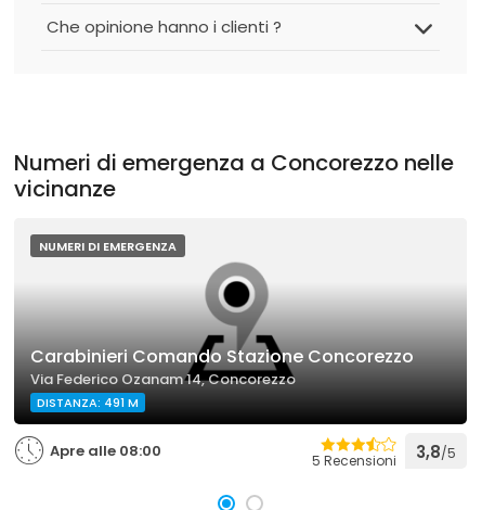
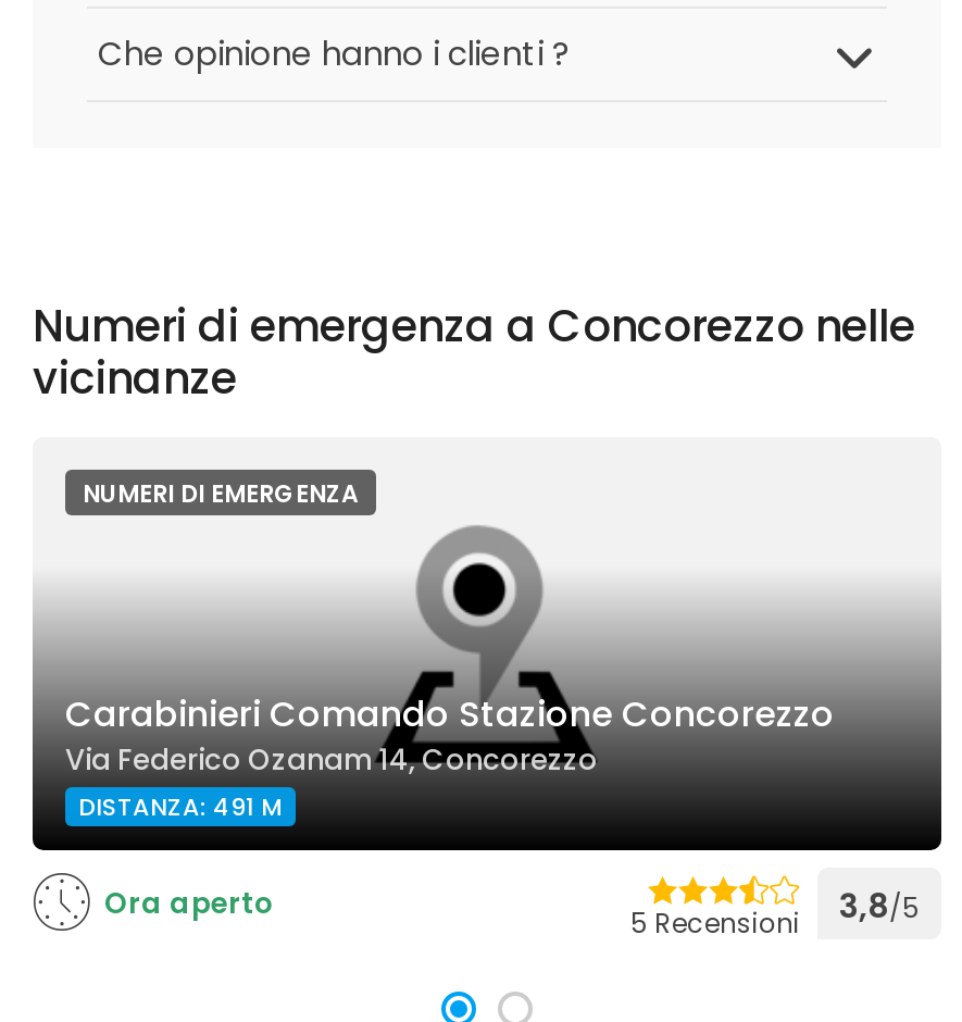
- Apre alle 08:00
+ Ora aperto
